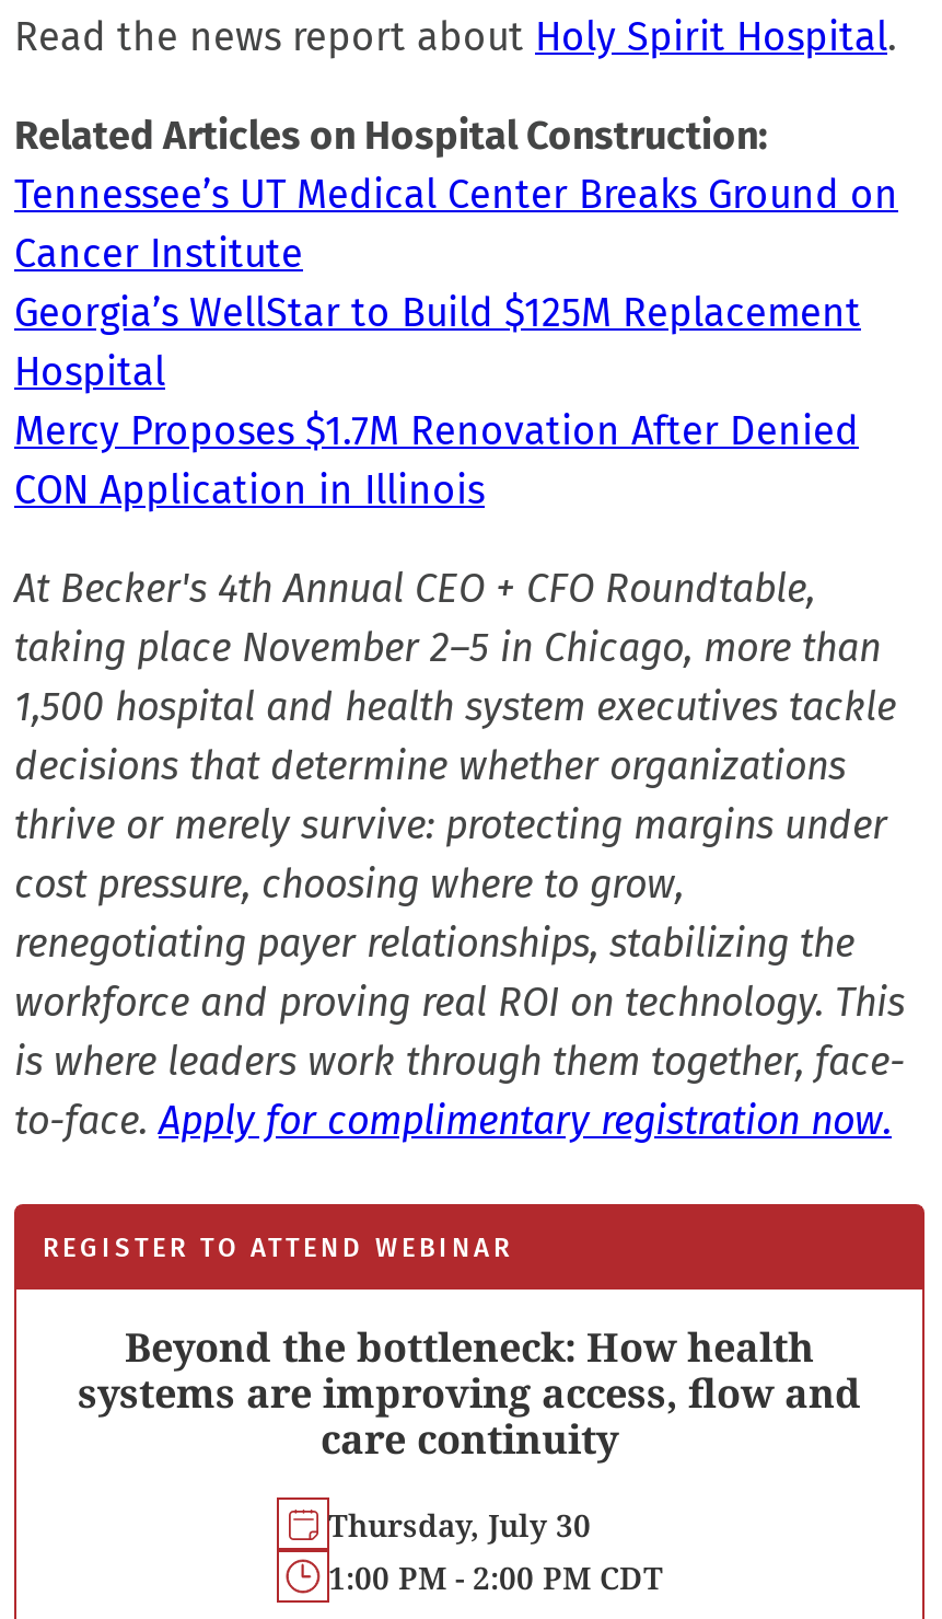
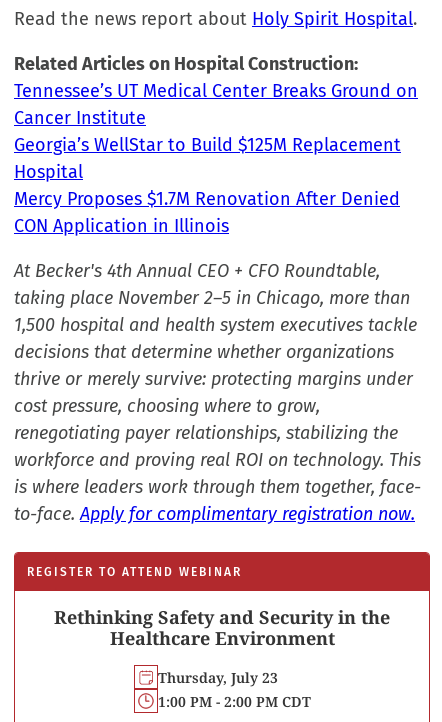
- Beyond the bottleneck: How health
- systems are improving access, flow and
- care continuity
+ Rethinking Safety and Security in the
+ Healthcare Environment

- Thursday, July 30
+ Thursday, July 23
